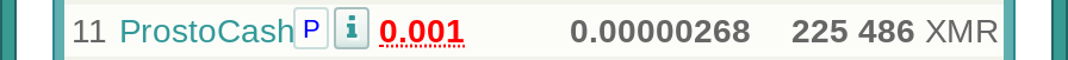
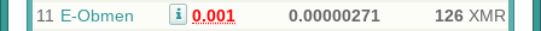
- 11 ProstoCash Р
+ 11 E-Obmen

- 0.00000268
+ 0.00000271

- 225 486 XMR
+ 126 XMR
